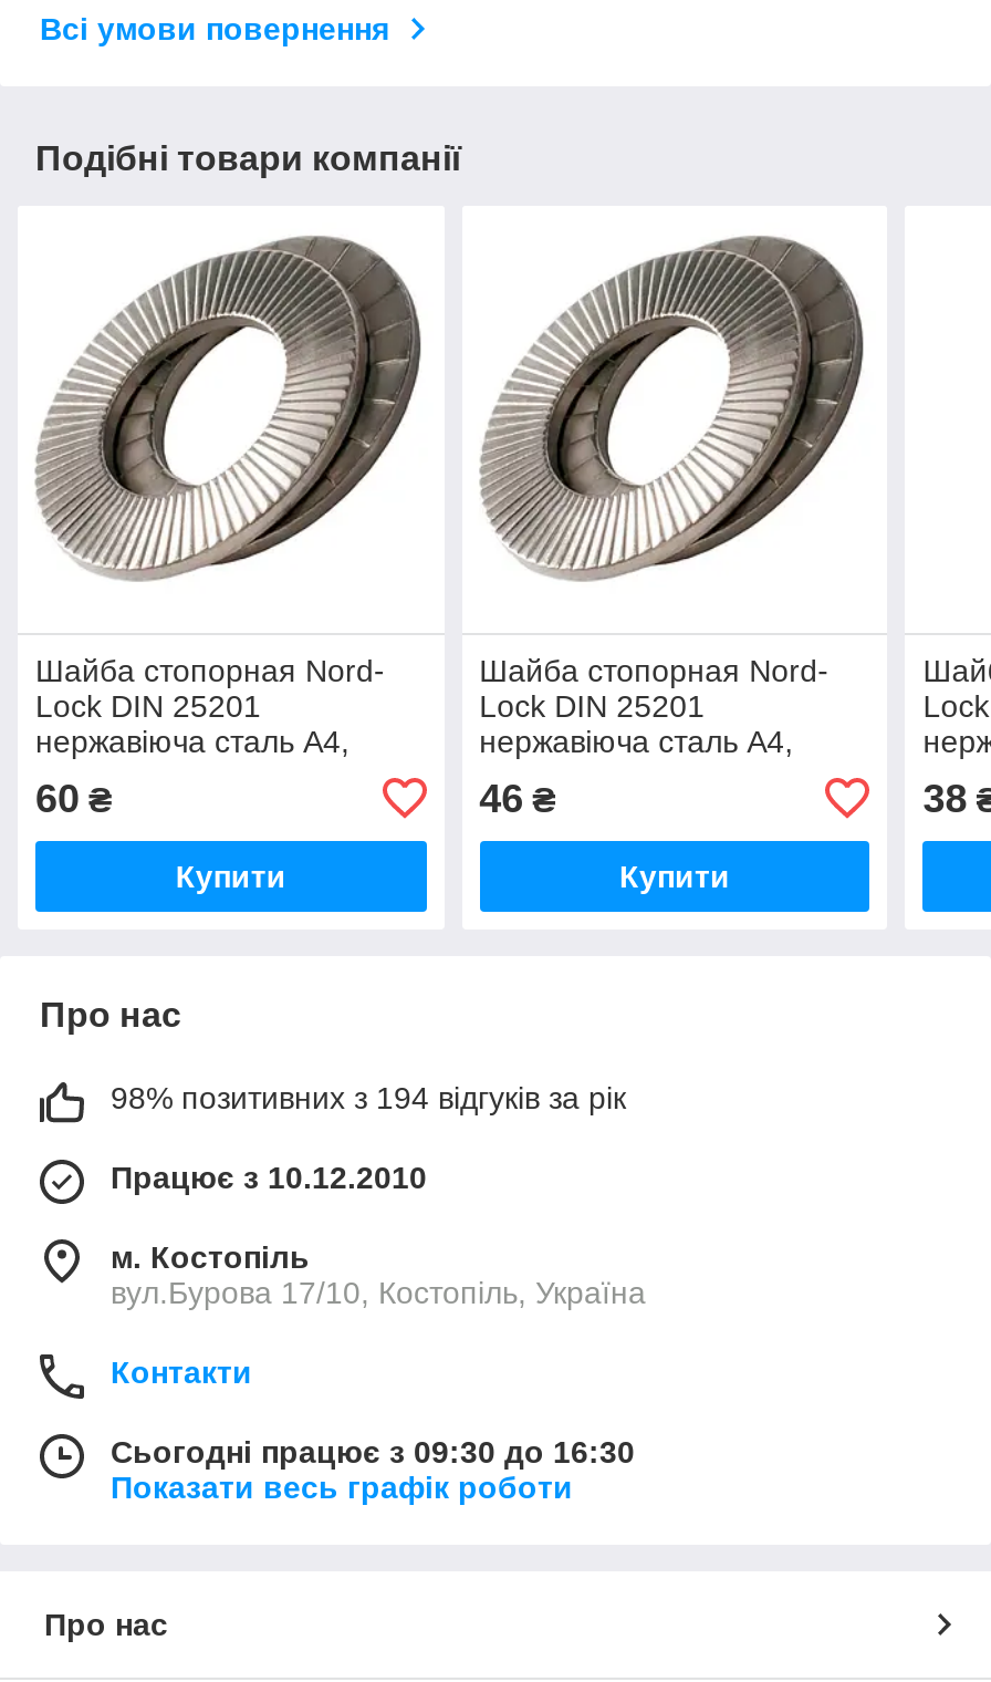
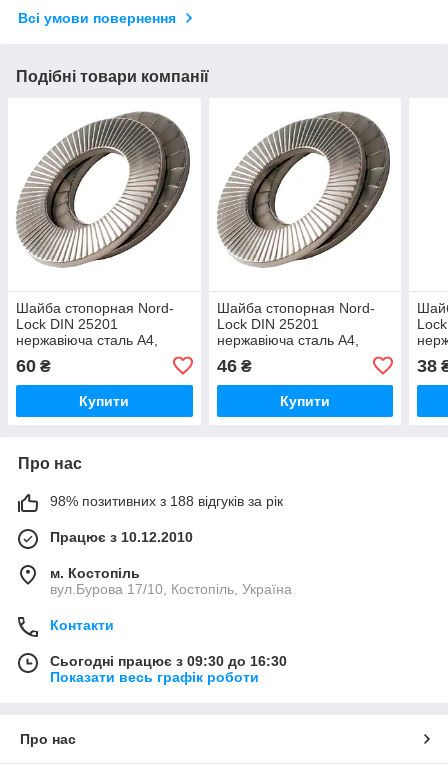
- 98% позитивних з 194 відгуків за рік
+ 98% позитивних з 188 відгуків за рік
